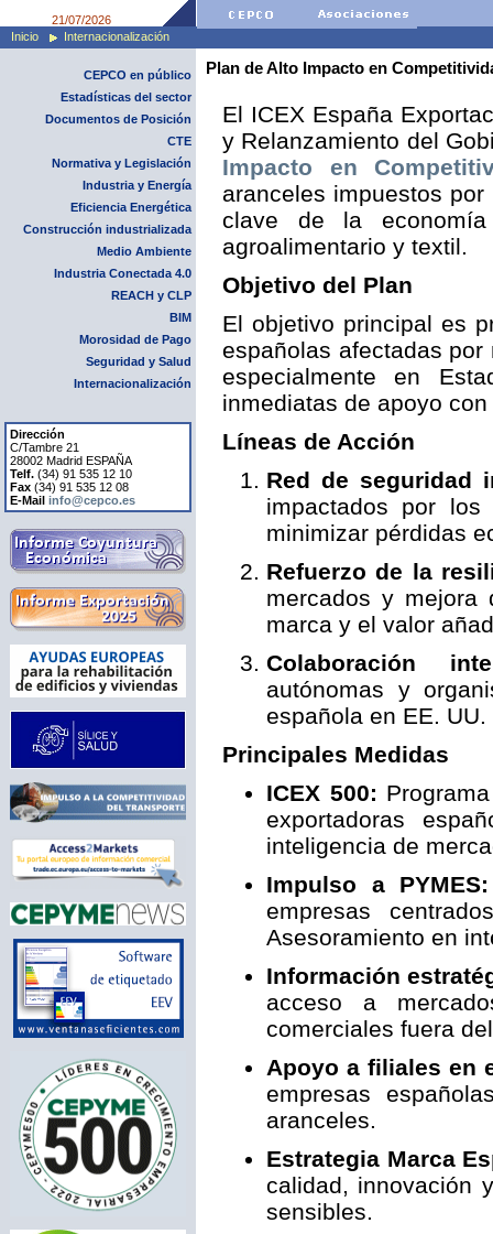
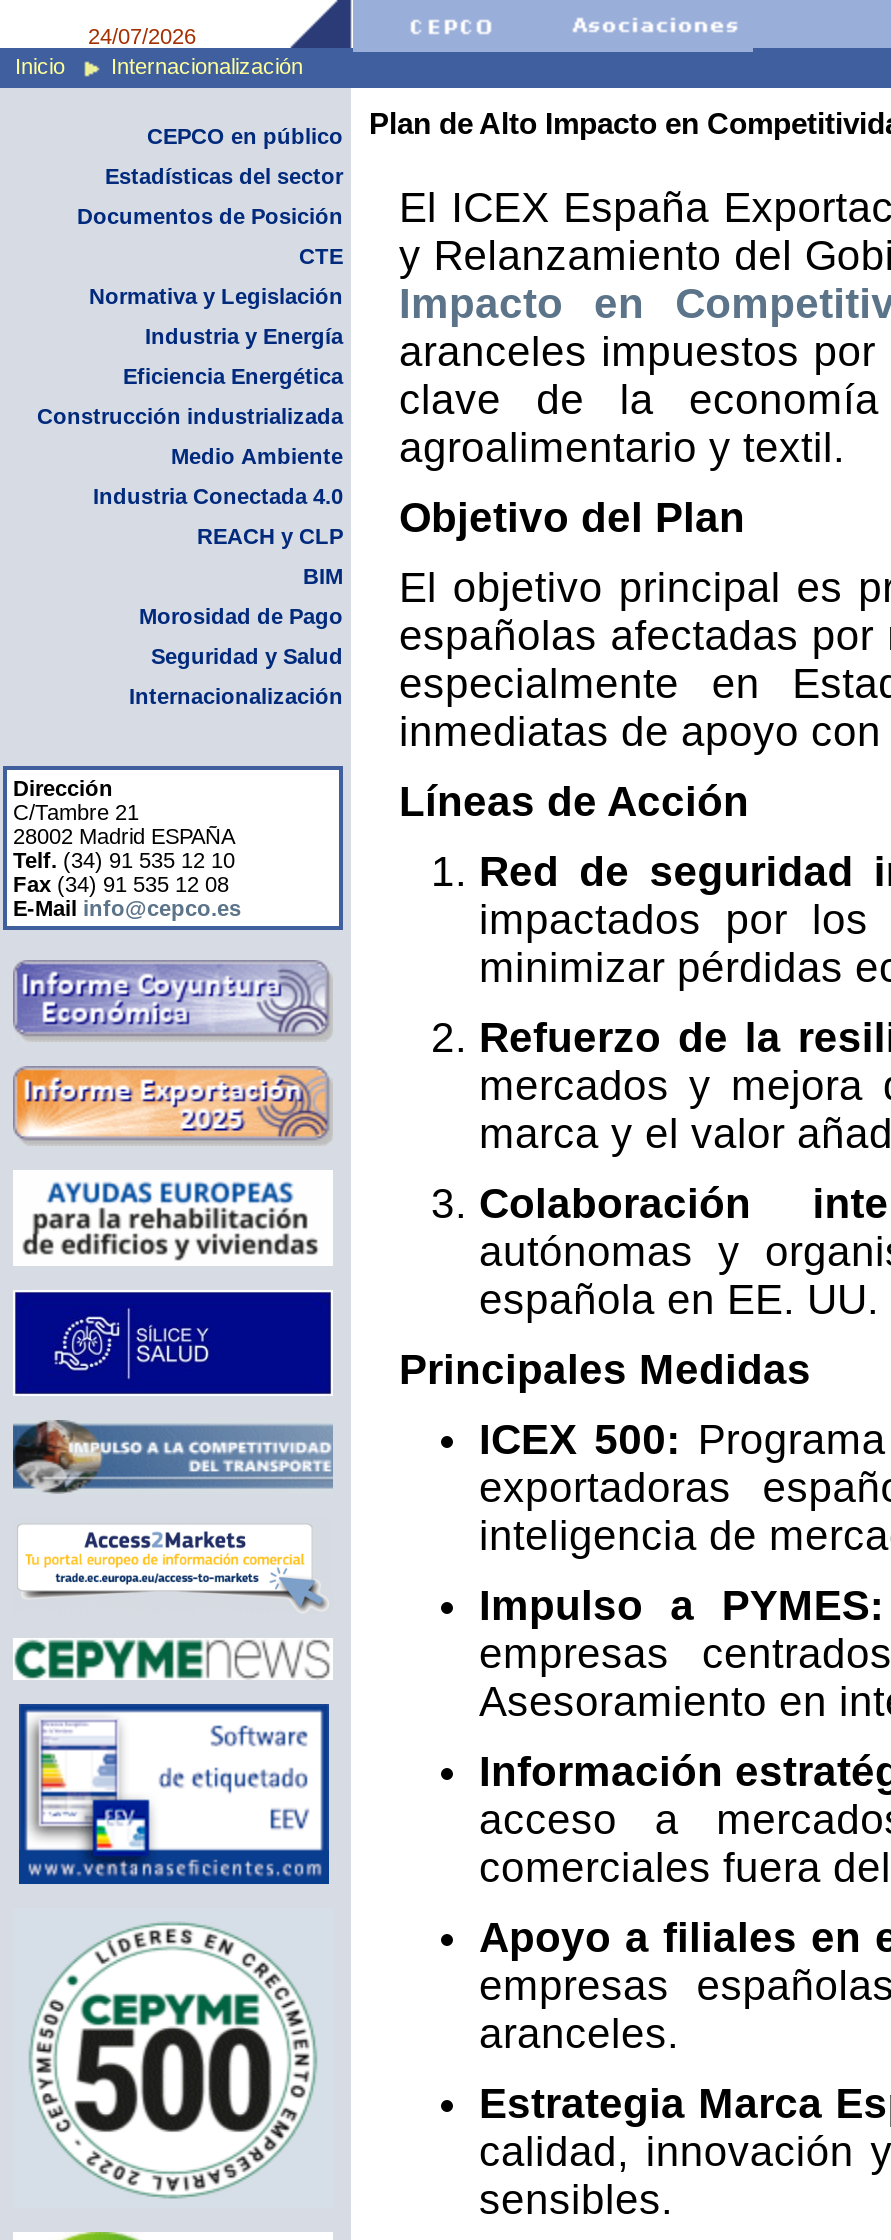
- 21/07/2026
+ 24/07/2026
